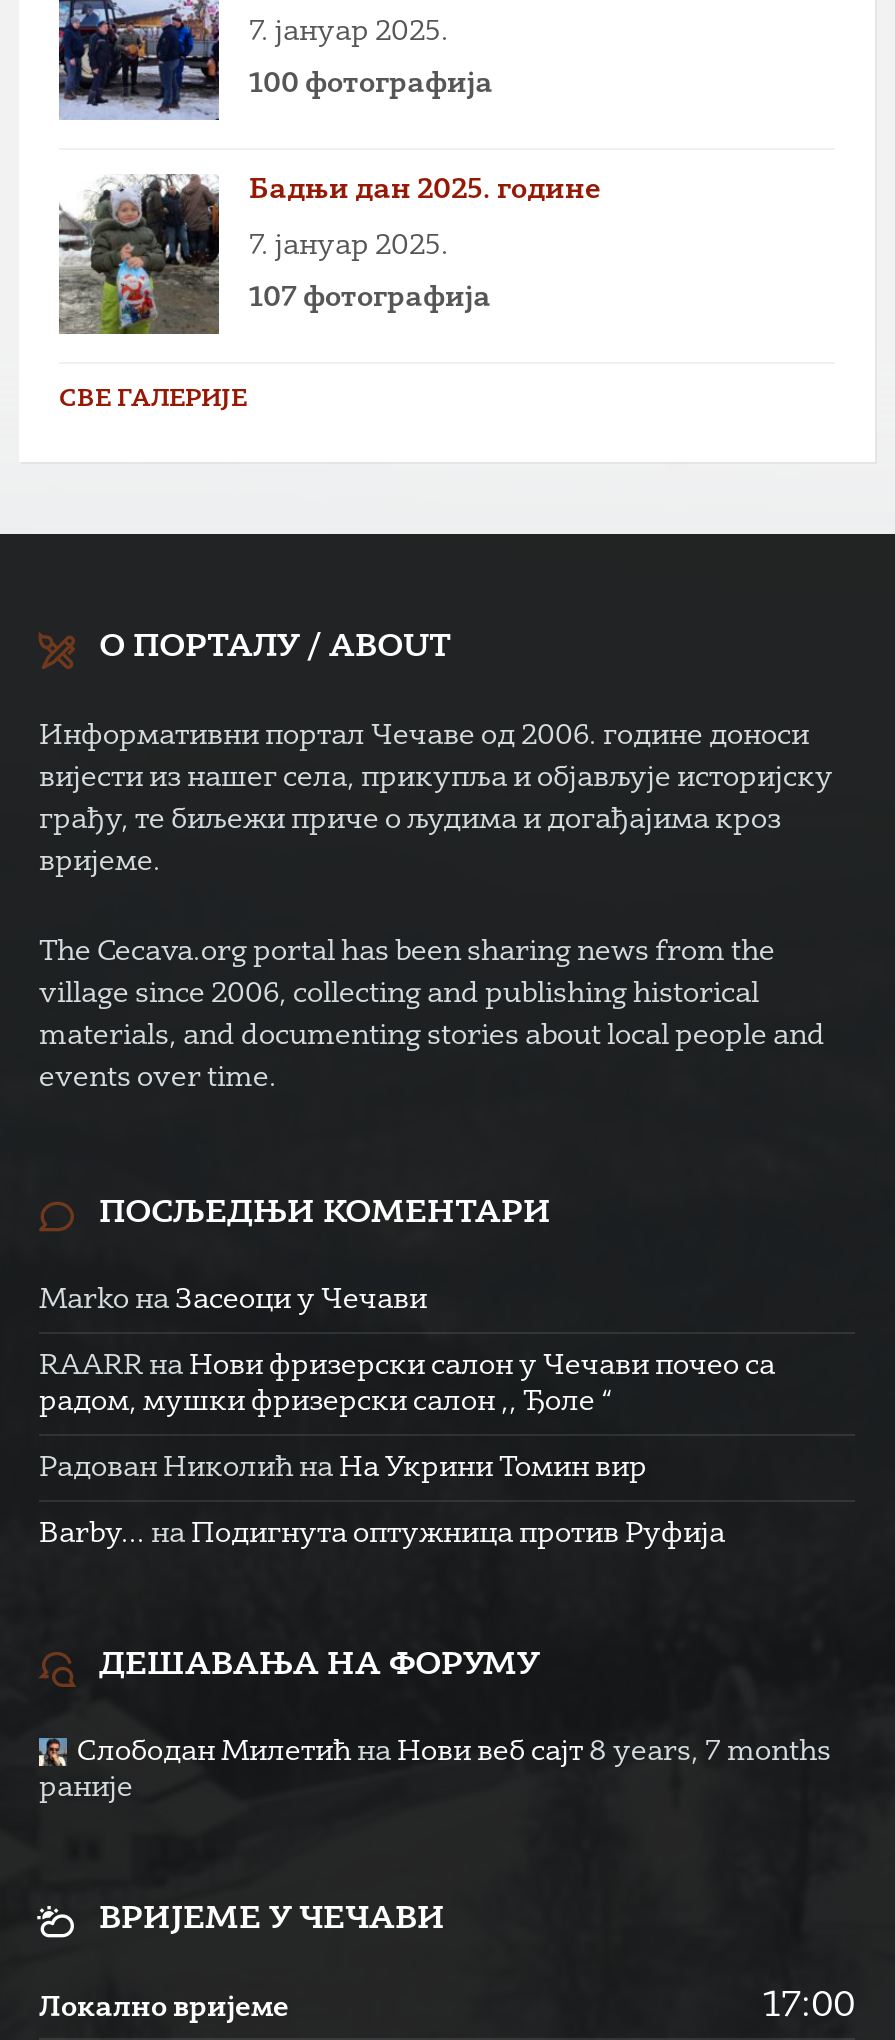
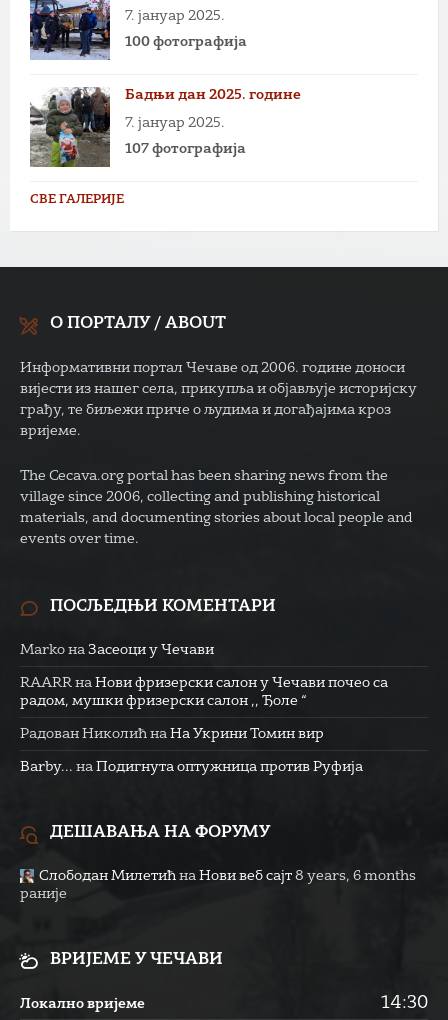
- Слободан Милетић на Нови веб сајт 8 years, 7 months
+ Слободан Милетић на Нови веб сајт 8 years, 6 months

- 17:00
+ 14:30
